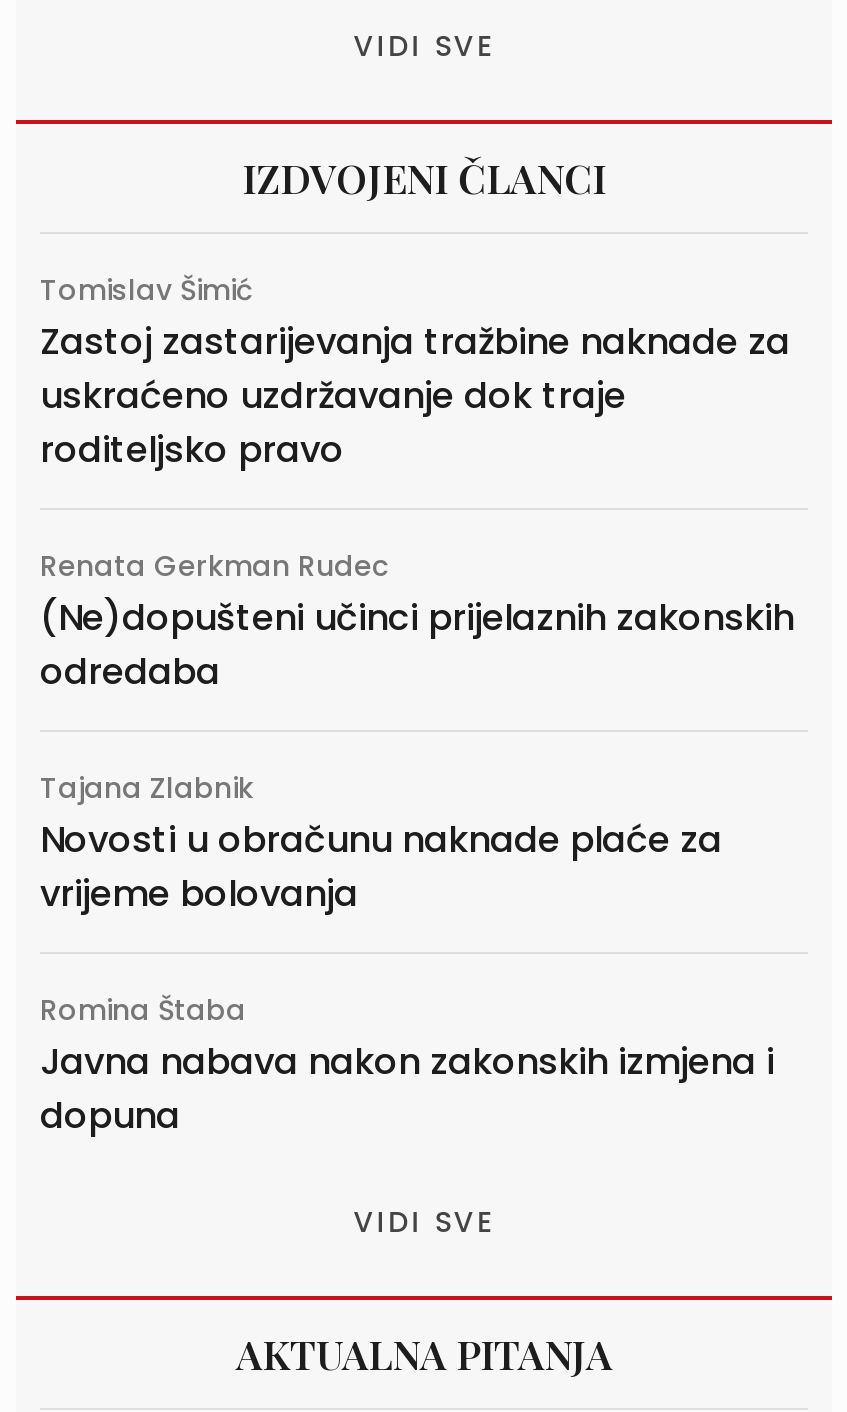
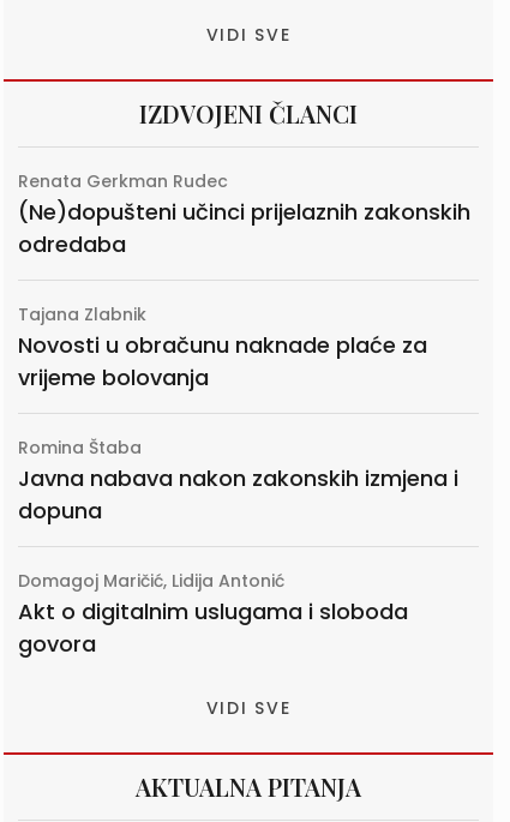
- Tomislav Šimić
- Zastoj zastarijevanja tražbine naknade za
- uskraćeno uzdržavanje dok traje
- roditeljsko pravo

moved up: Renata Gerkman Rudec | (Ne)dopušteni učinci prijelaznih zakonskih | odredaba | ... | Javna nabava nakon zakonskih izmjena i | dopuna

+ Domagoj Maričić, Lidija Antonić
+ Akt o digitalnim uslugama i sloboda
+ govora
